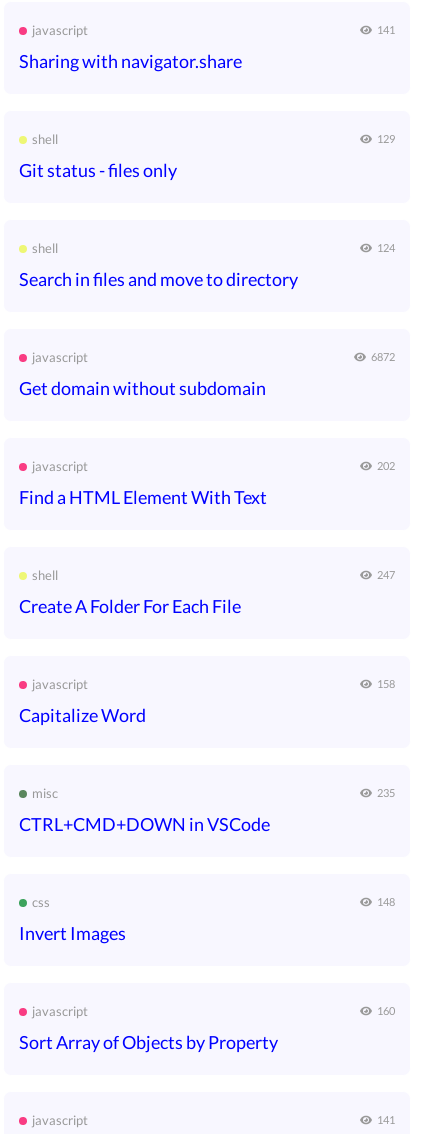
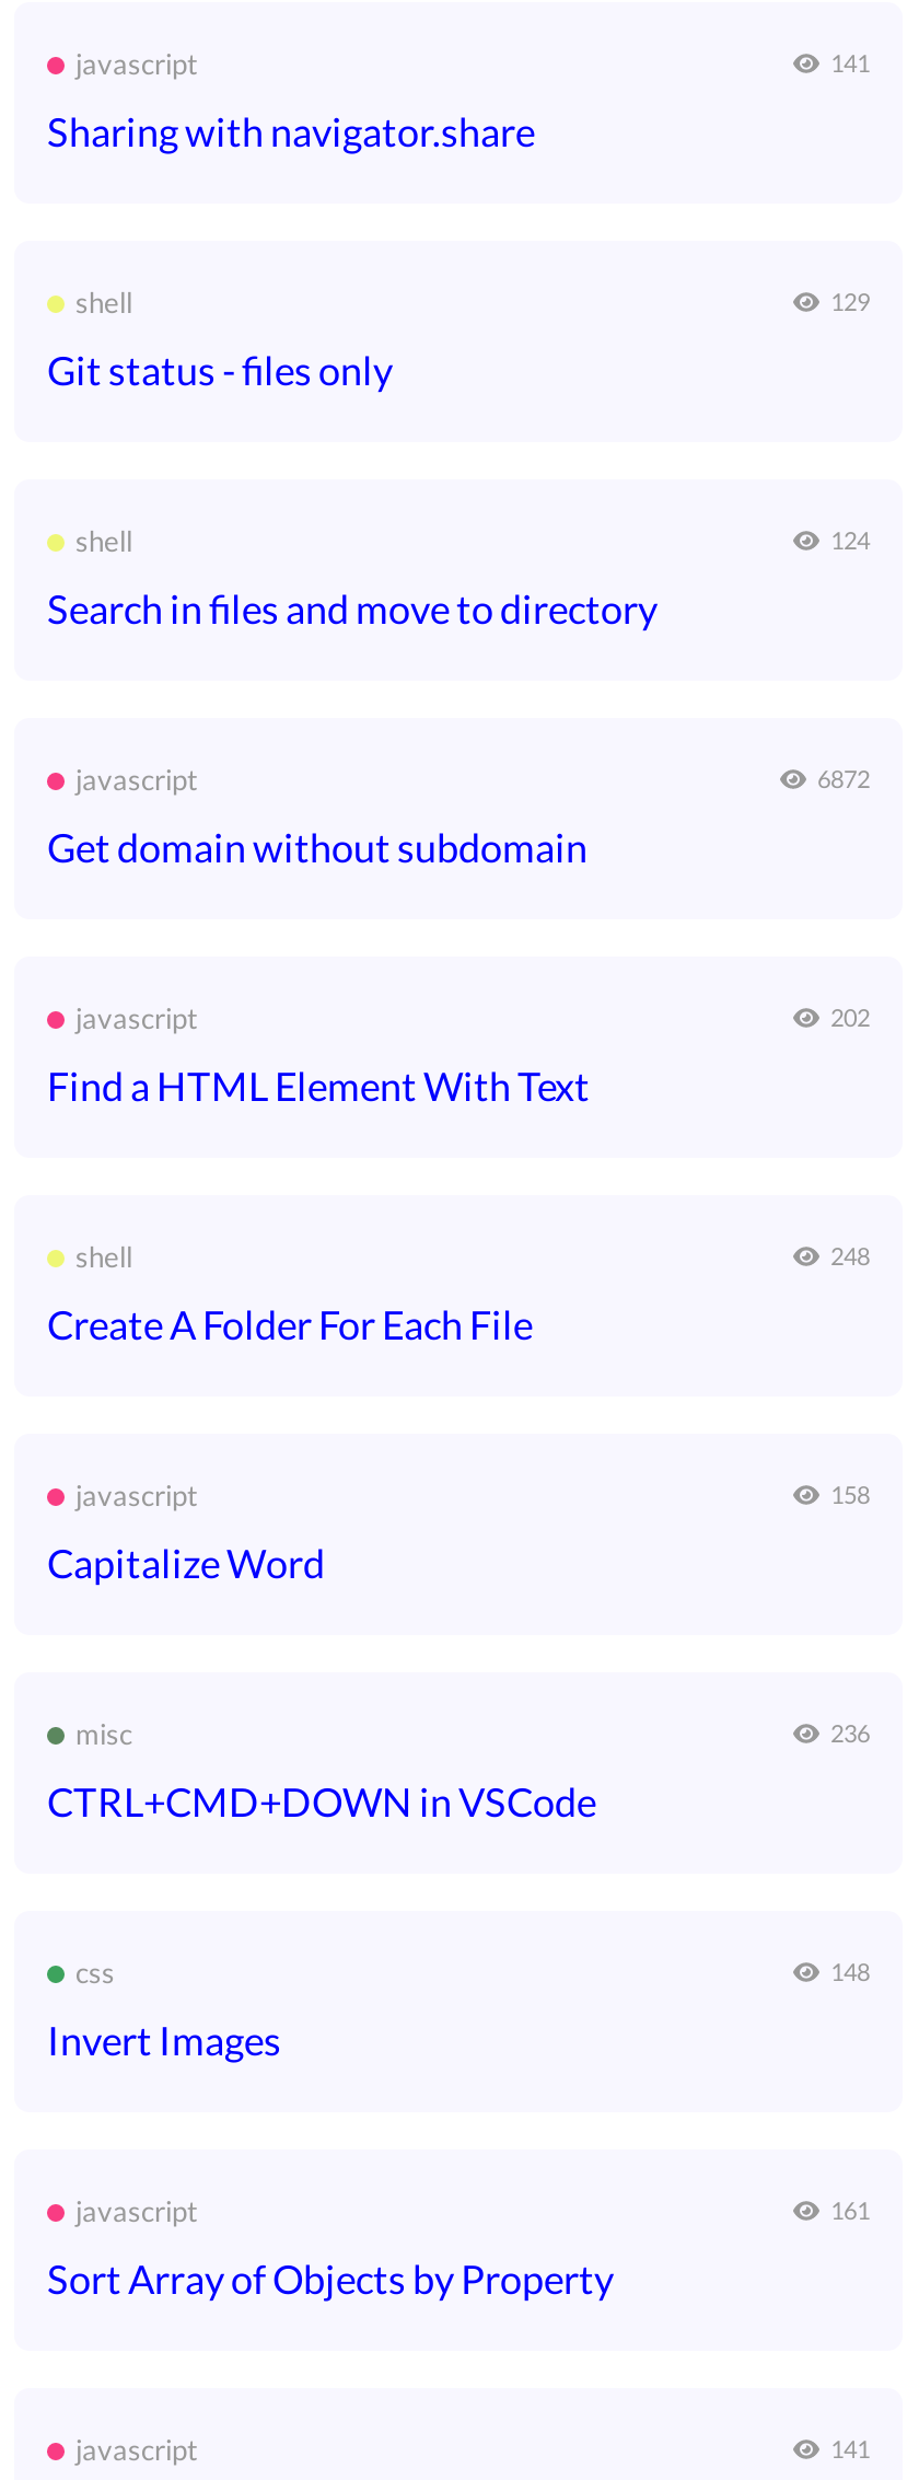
- 247
+ 248

- 235
+ 236

- 160
+ 161
